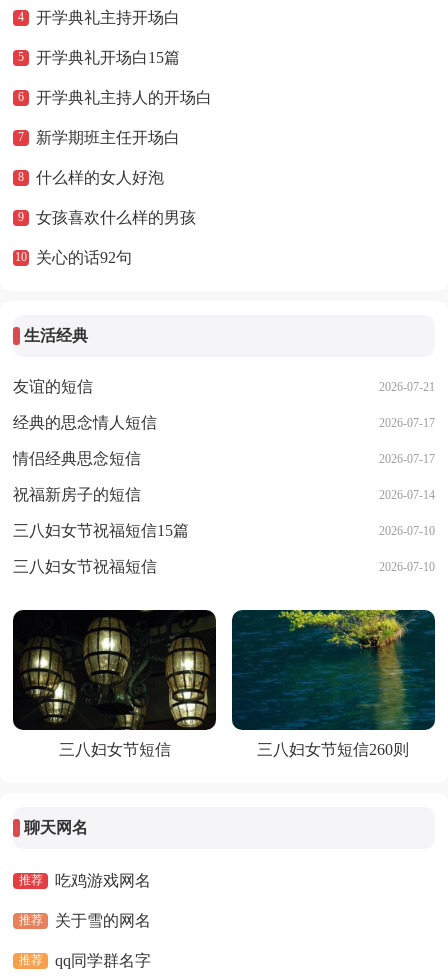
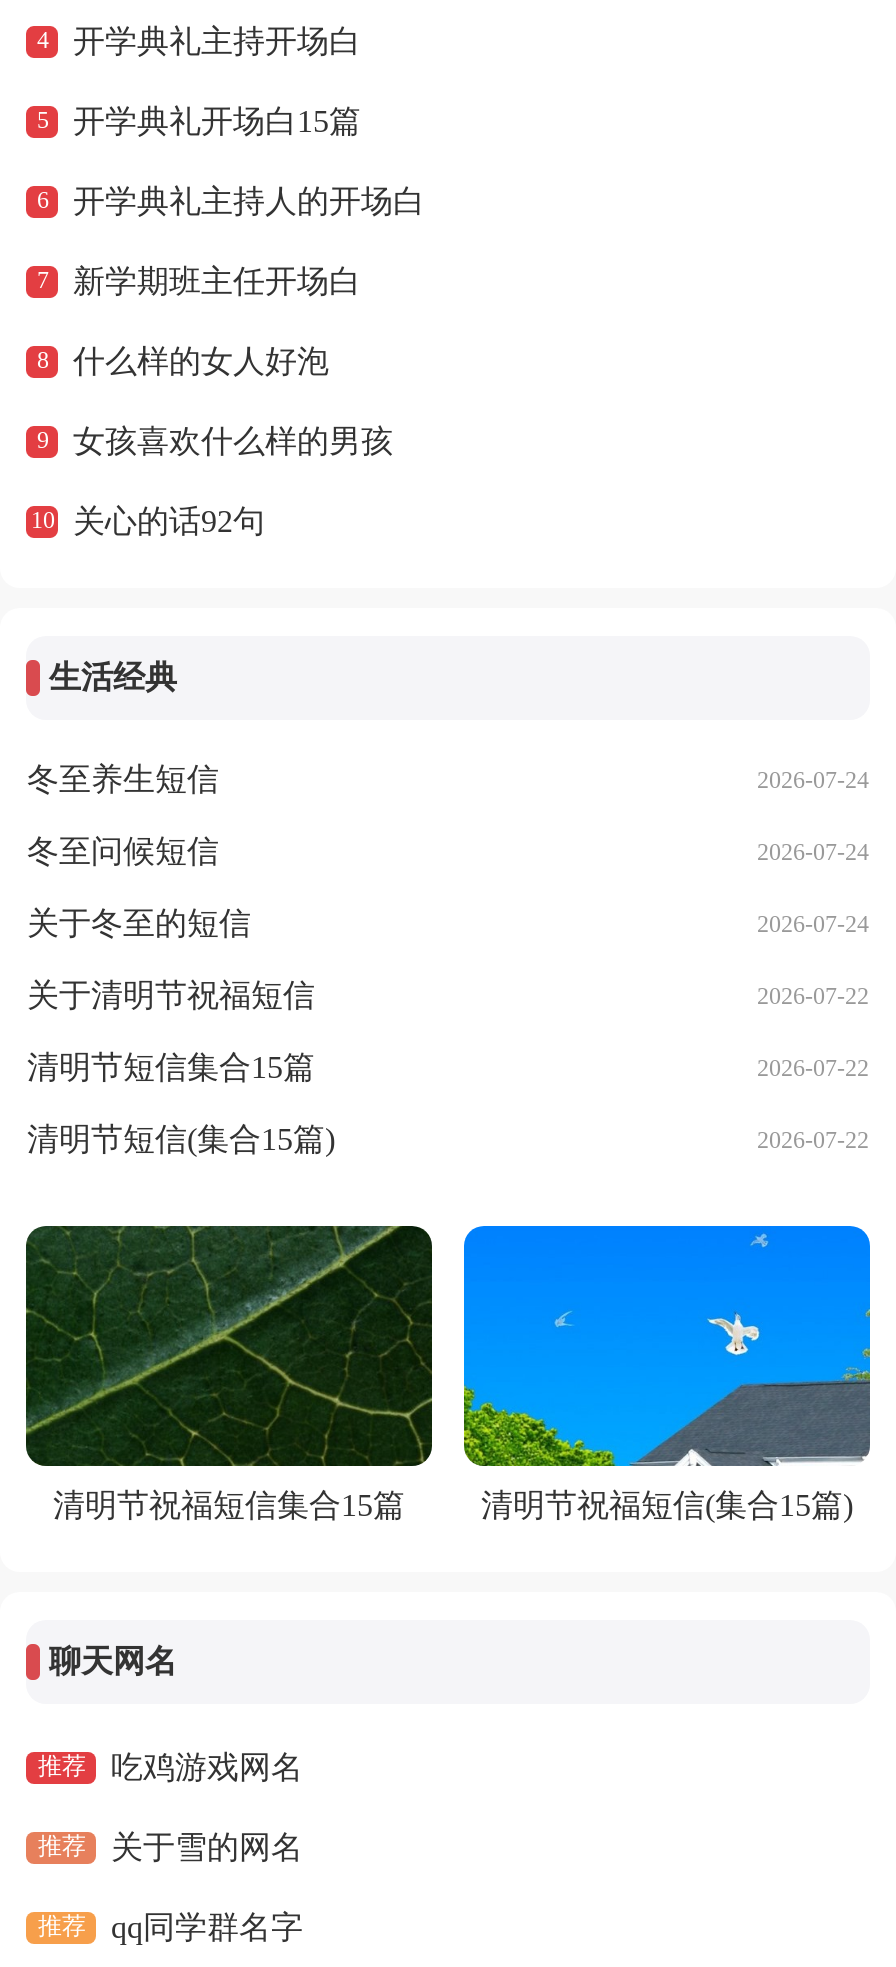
- 友谊的短信
- 2026-07-21
+ 冬至养生短信
+ 2026-07-24

- 经典的思念情人短信
- 2026-07-17
+ 冬至问候短信
+ 2026-07-24

- 情侣经典思念短信
- 2026-07-17
+ 关于冬至的短信
+ 2026-07-24

- 祝福新房子的短信
- 2026-07-14
+ 关于清明节祝福短信
+ 2026-07-22

- 三八妇女节祝福短信15篇
- 2026-07-10
+ 清明节短信集合15篇
+ 2026-07-22

- 三八妇女节祝福短信
- 2026-07-10
+ 清明节短信(集合15篇)
+ 2026-07-22

- [image]
- 三八妇女节短信
- 三八妇女节短信260则
+ [image]
+ 清明节祝福短信集合15篇
+ 清明节祝福短信(集合15篇)

- [image]
+ [image]
